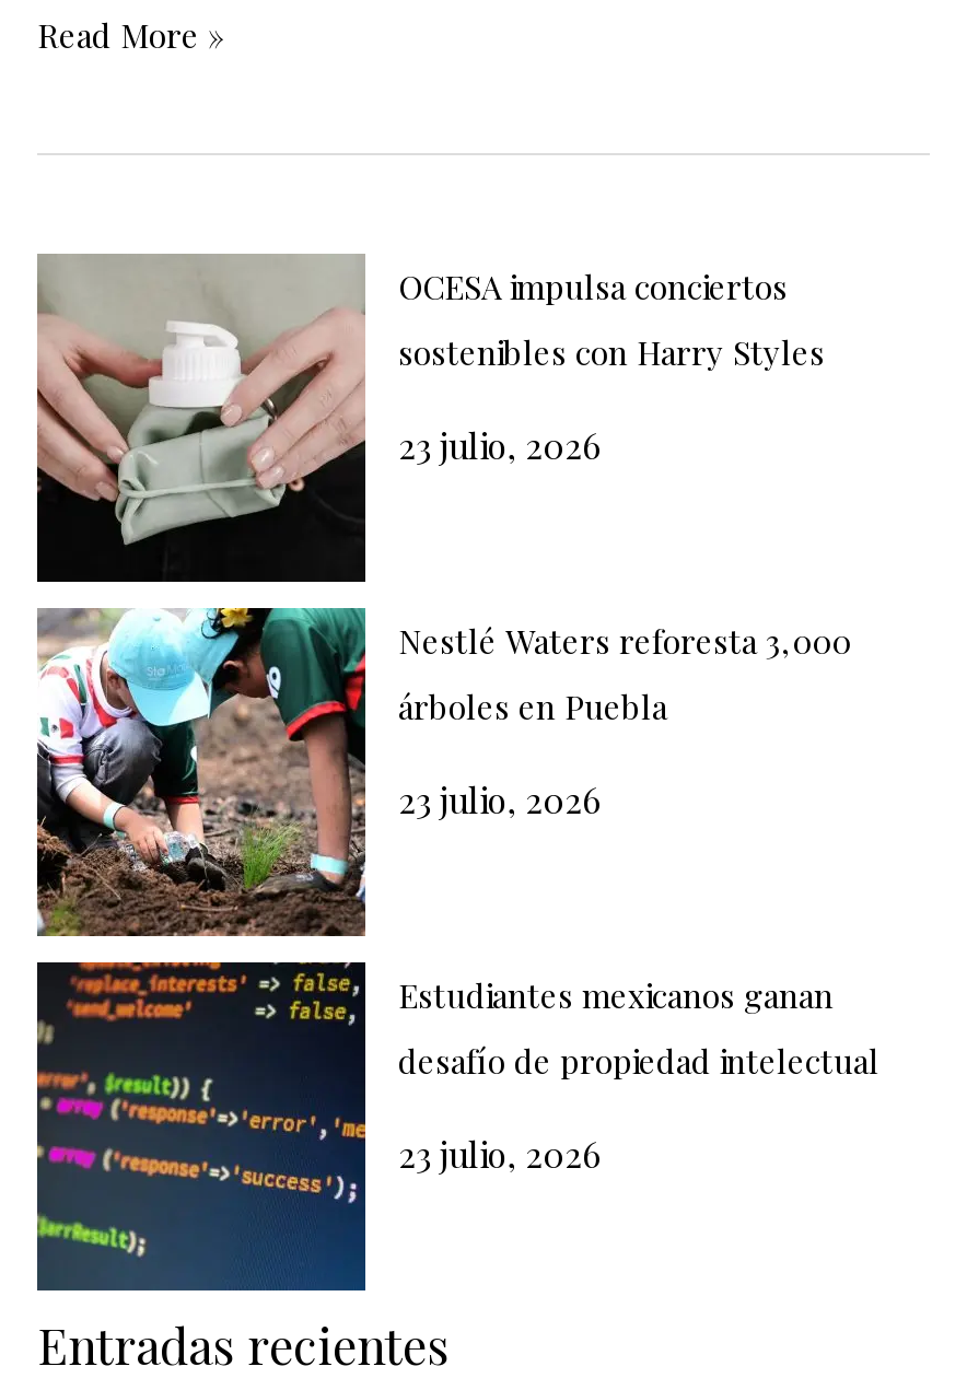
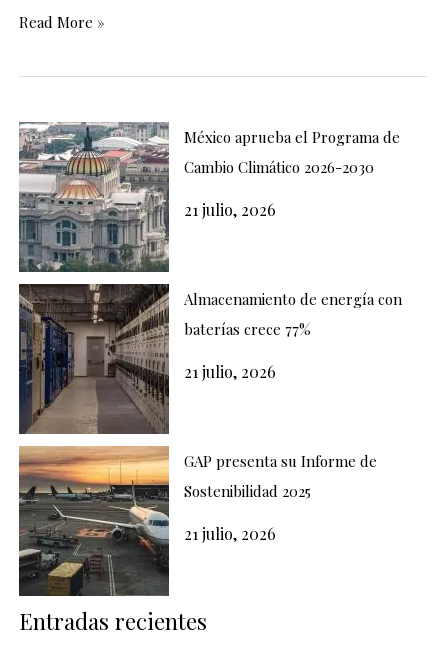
- [image]
- OCESA impulsa conciertos
+ [image]
+ México aprueba el Programa de

- sostenibles con Harry Styles
+ Cambio Climático 2026-2030

- 23 julio, 2026
+ 21 julio, 2026

- [image]
- Nestlé Waters reforesta 3,000
+ [image]
+ Almacenamiento de energía con

- árboles en Puebla
+ baterías crece 77%

- 23 julio, 2026
+ 21 julio, 2026

- [image]
- Estudiantes mexicanos ganan
+ [image]
+ GAP presenta su Informe de

- desafío de propiedad intelectual
+ Sostenibilidad 2025

- 23 julio, 2026
+ 21 julio, 2026
